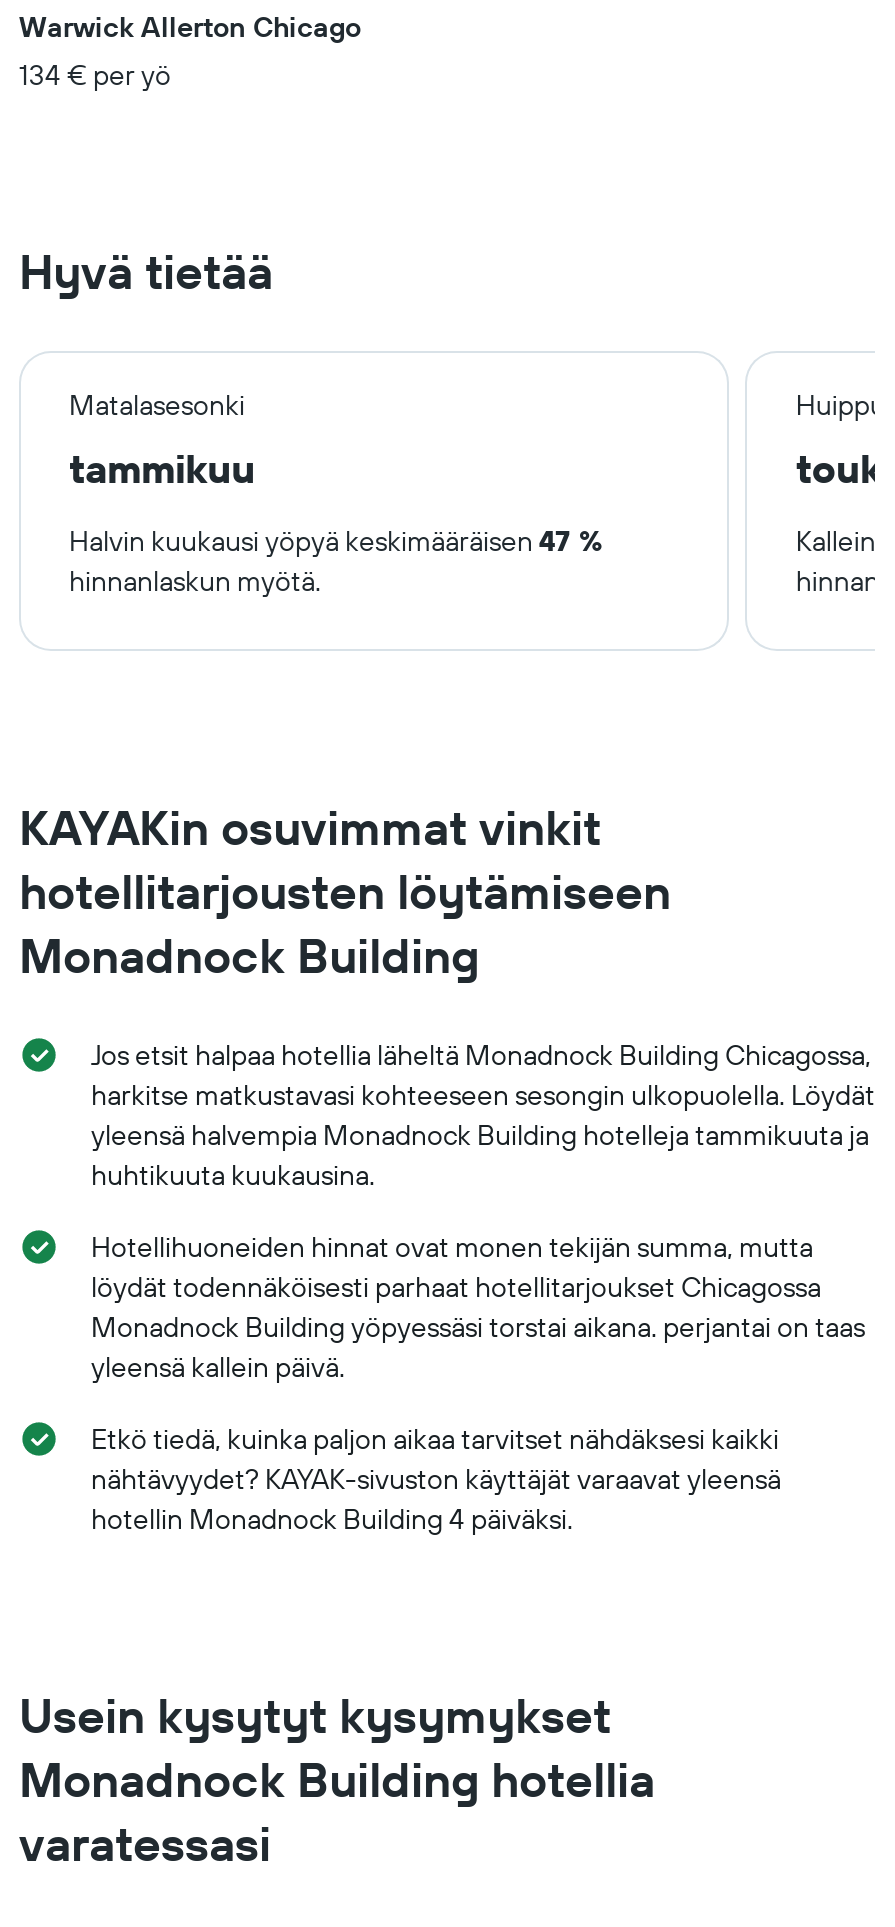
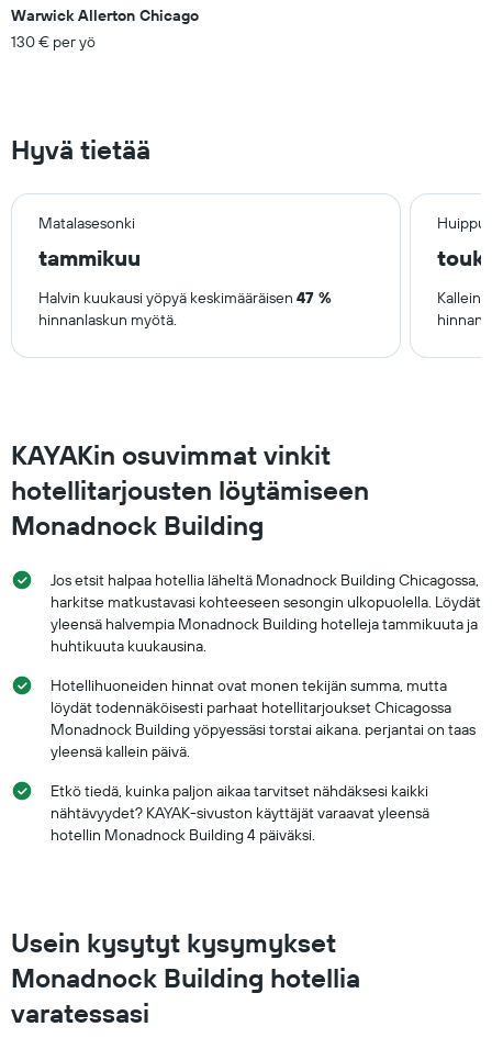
- 134 € per yö
+ 130 € per yö
